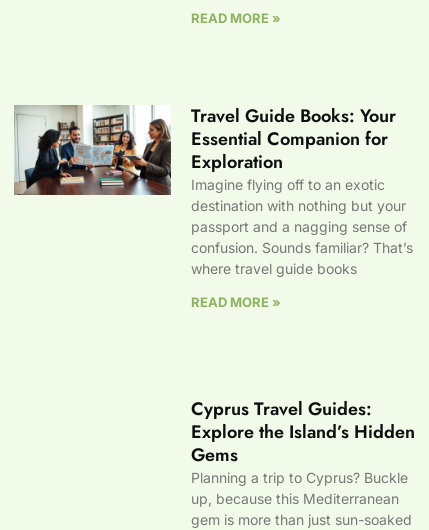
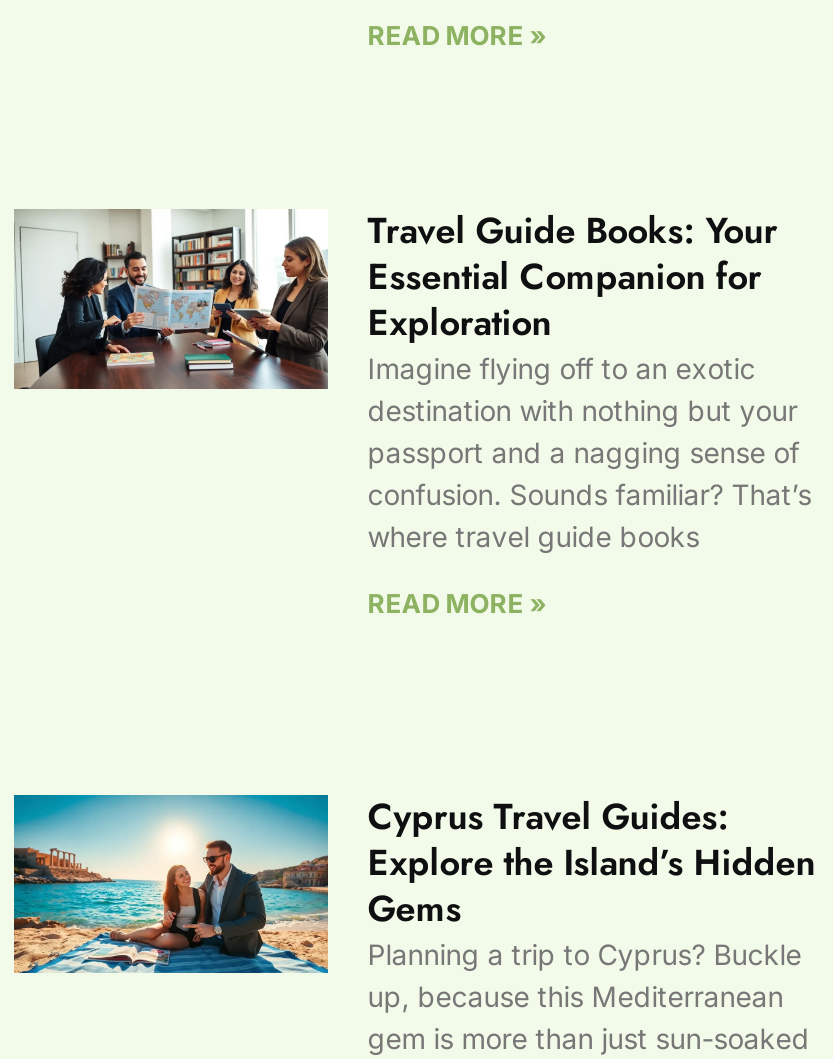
+ [image]
